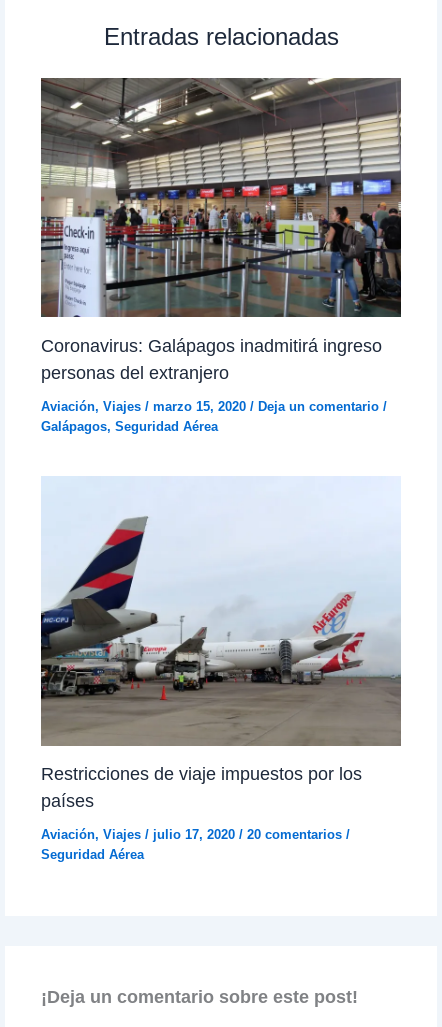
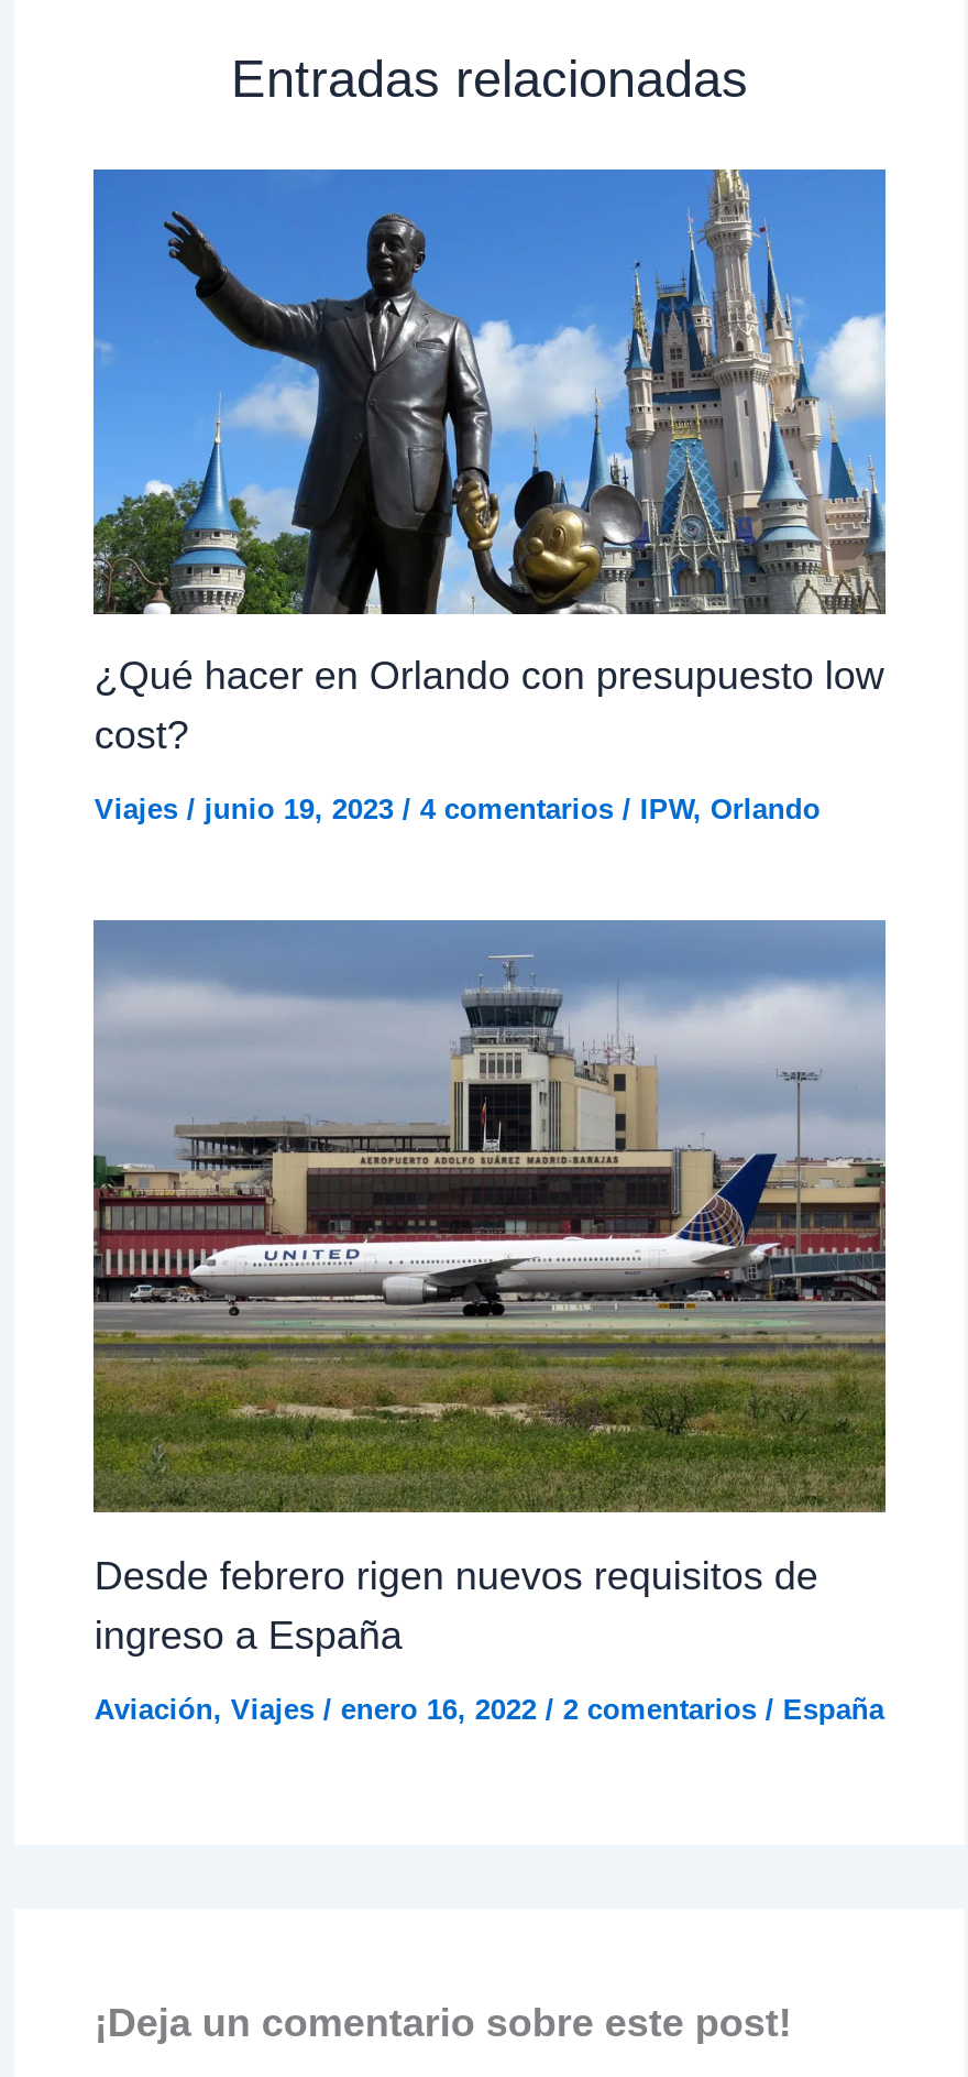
- [image]
+ [image]

- Coronavirus: Galápagos inadmitirá ingreso
- personas del extranjero
+ ¿Qué hacer en Orlando con presupuesto low
+ cost?

- Aviación, Viajes / marzo 15, 2020 / Deja un comentario /
- Galápagos, Seguridad Aérea
+ Viajes / junio 19, 2023 / 4 comentarios / IPW, Orlando

- [image]
- Restricciones de viaje impuestos por los
- países
+ [image]
+ Desde febrero rigen nuevos requisitos de
+ ingreso a España

- Aviación, Viajes / julio 17, 2020 / 20 comentarios /
- Seguridad Aérea
+ Aviación, Viajes / enero 16, 2022 / 2 comentarios / España
